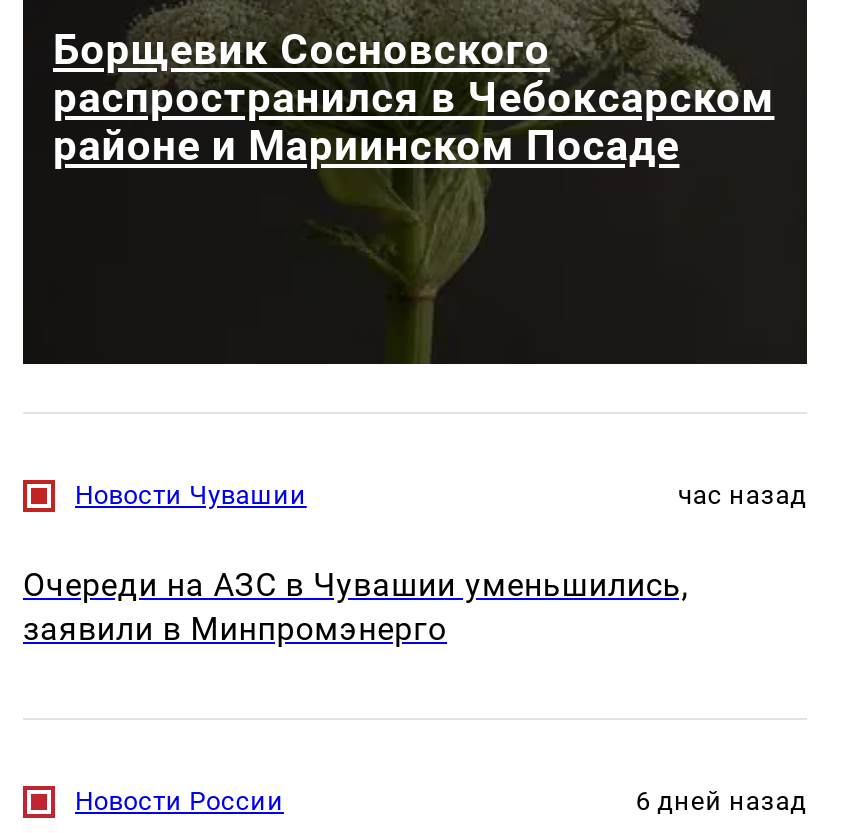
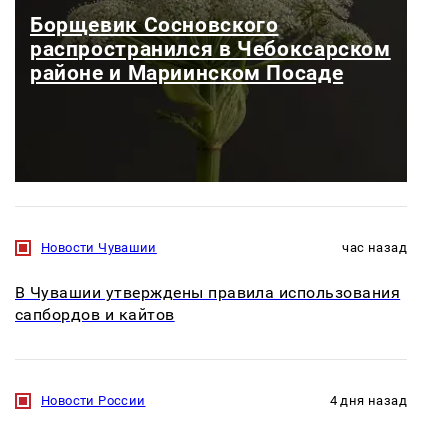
- Очереди на АЗС в Чувашии уменьшились,
- заявили в Минпромэнерго
+ В Чувашии утверждены правила использования
+ сапбордов и кайтов

- 6 дней назад
+ 4 дня назад
